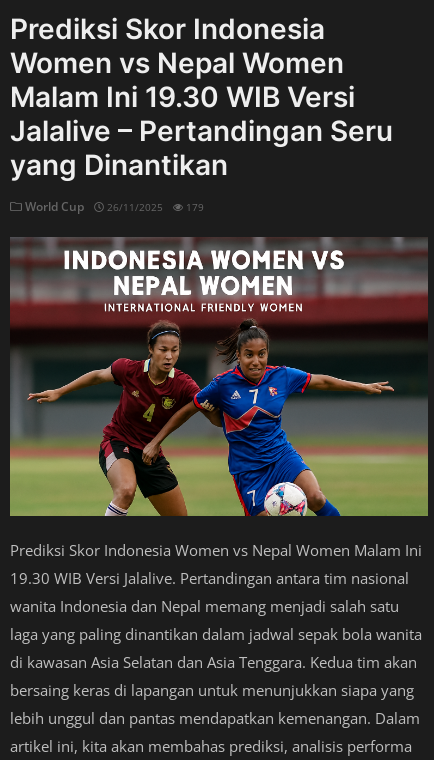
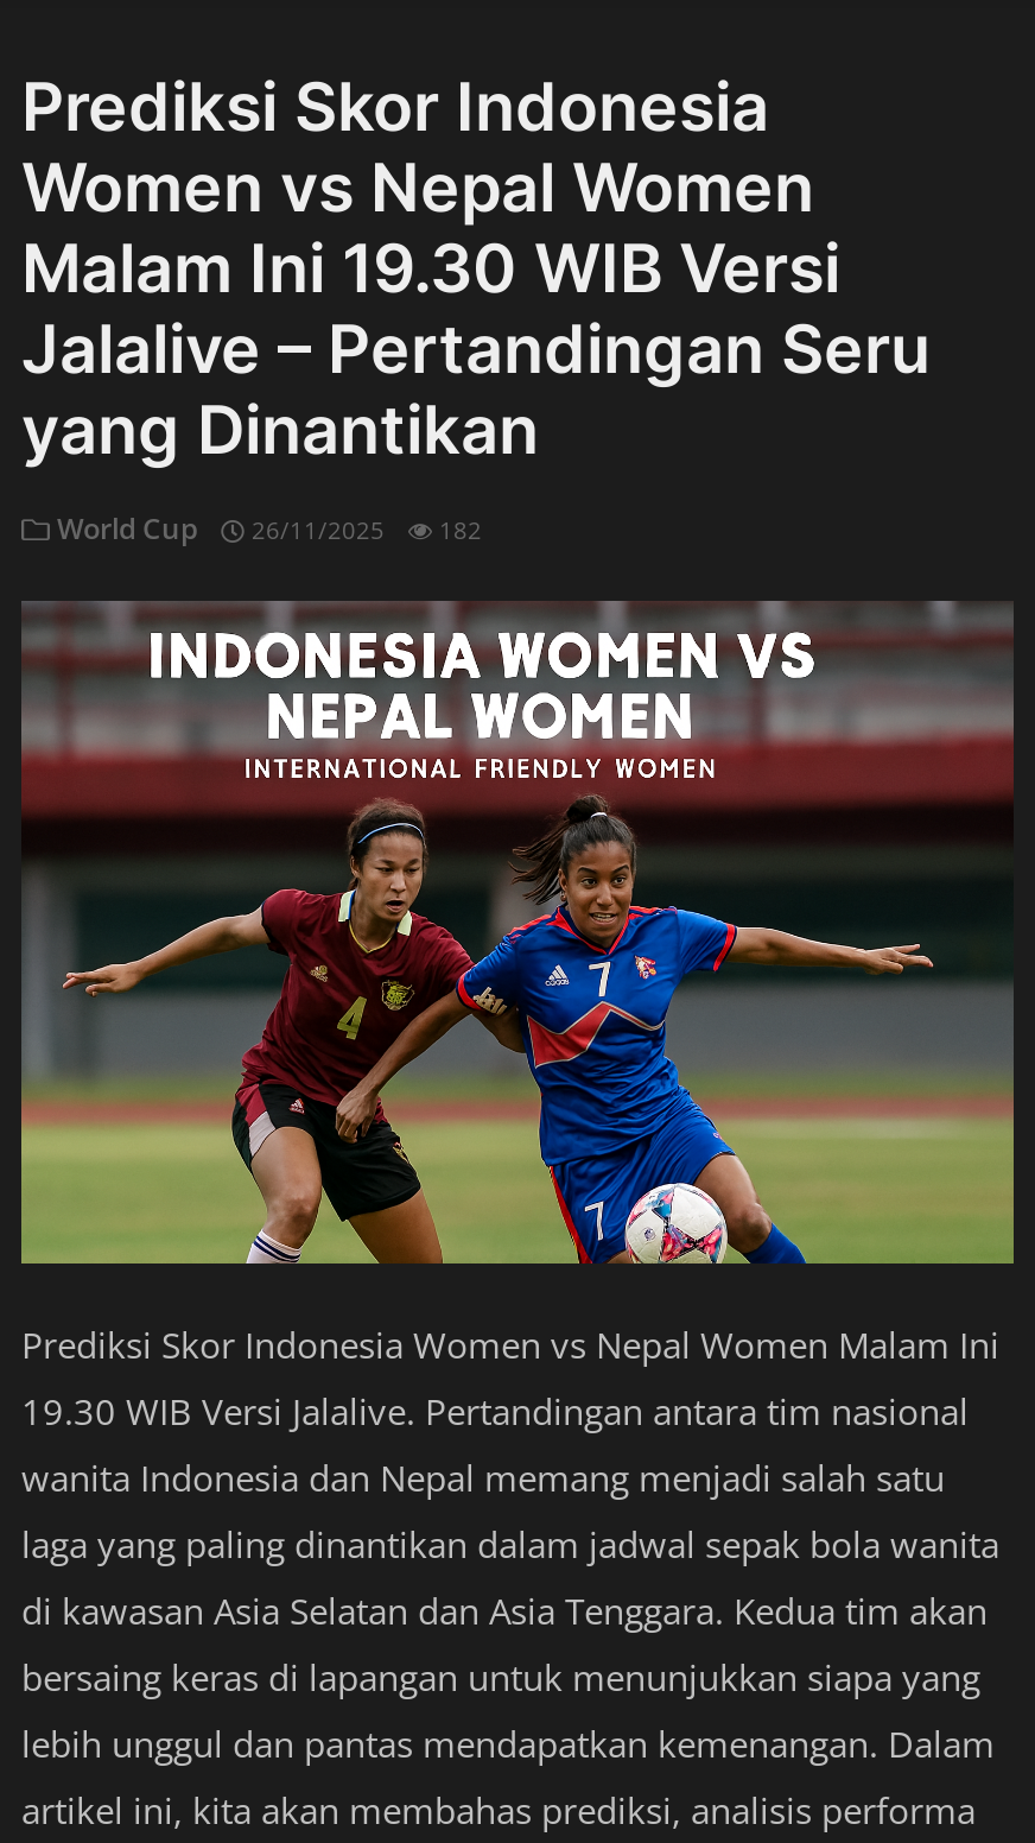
- World Cup 26/11/2025 179
+ World Cup 26/11/2025 182
